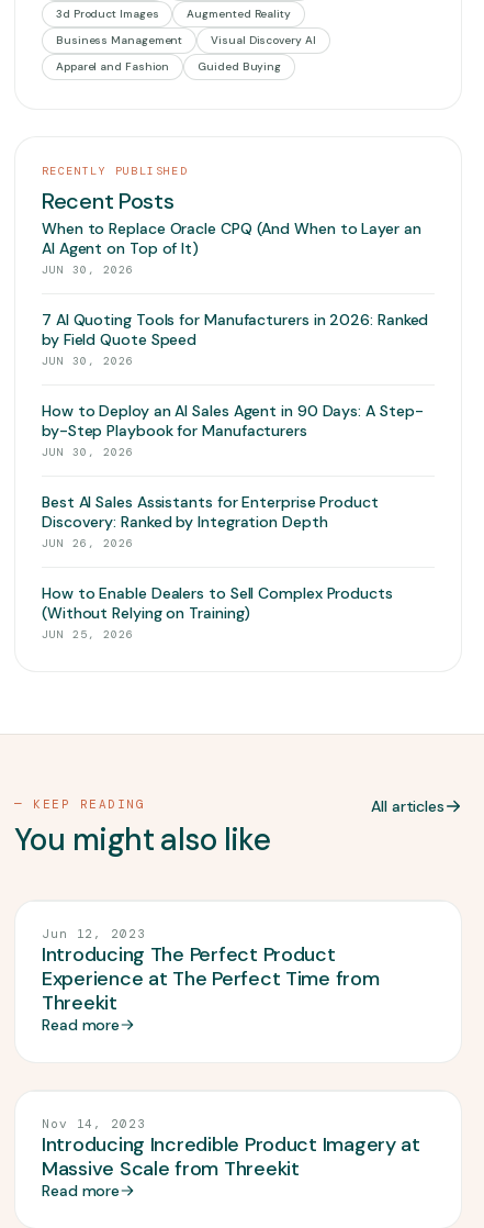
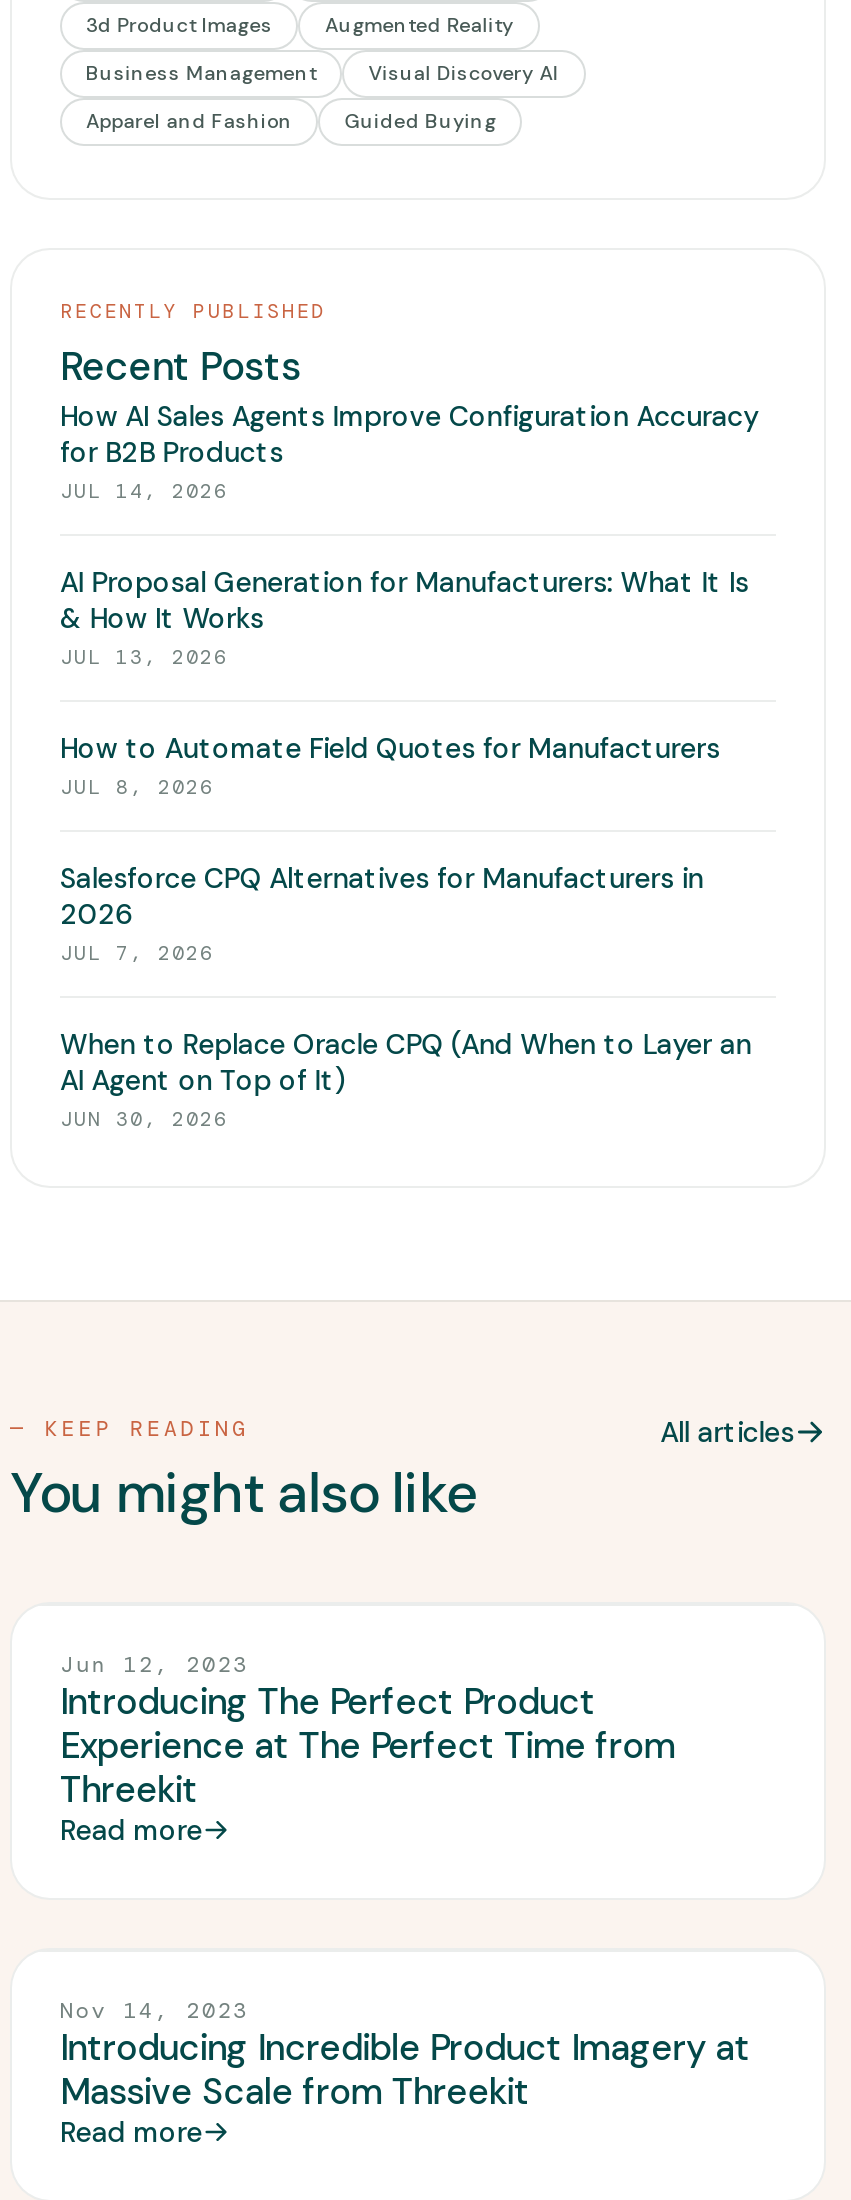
+ How AI Sales Agents Improve Configuration Accuracy
+ for B2B Products
+ JUL 14, 2026
+ AI Proposal Generation for Manufacturers: What It Is
+ & How It Works
+ JUL 13, 2026
+ How to Automate Field Quotes for Manufacturers
+ JUL 8, 2026
+ Salesforce CPQ Alternatives for Manufacturers in
+ 2026
+ JUL 7, 2026

moved down: When to Replace Oracle CPQ (And When to Layer an | AI Agent on Top of It) | JUN 30, 2026

- 7 AI Quoting Tools for Manufacturers in 2026: Ranked
- by Field Quote Speed
- JUN 30, 2026
- How to Deploy an AI Sales Agent in 90 Days: A Step-
- by-Step Playbook for Manufacturers
- JUN 30, 2026
- Best AI Sales Assistants for Enterprise Product
- Discovery: Ranked by Integration Depth
- JUN 26, 2026
- How to Enable Dealers to Sell Complex Products
- (Without Relying on Training)
- JUN 25, 2026
